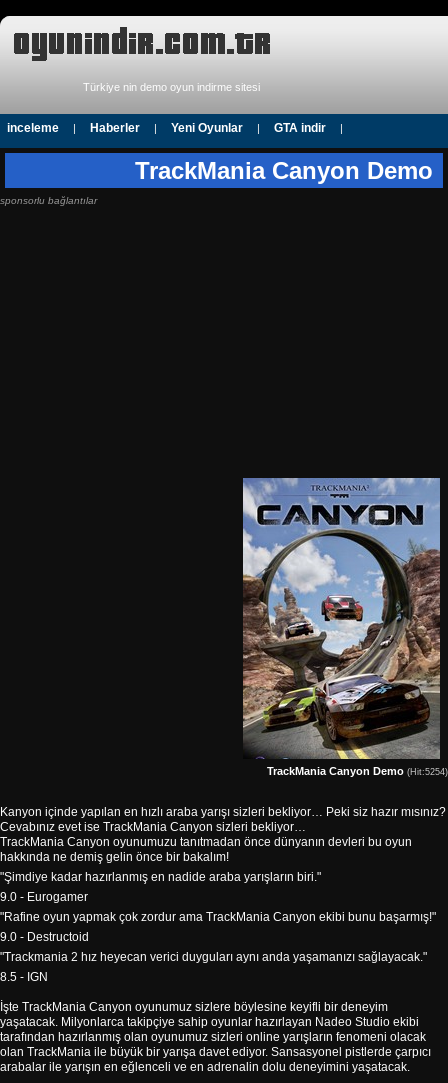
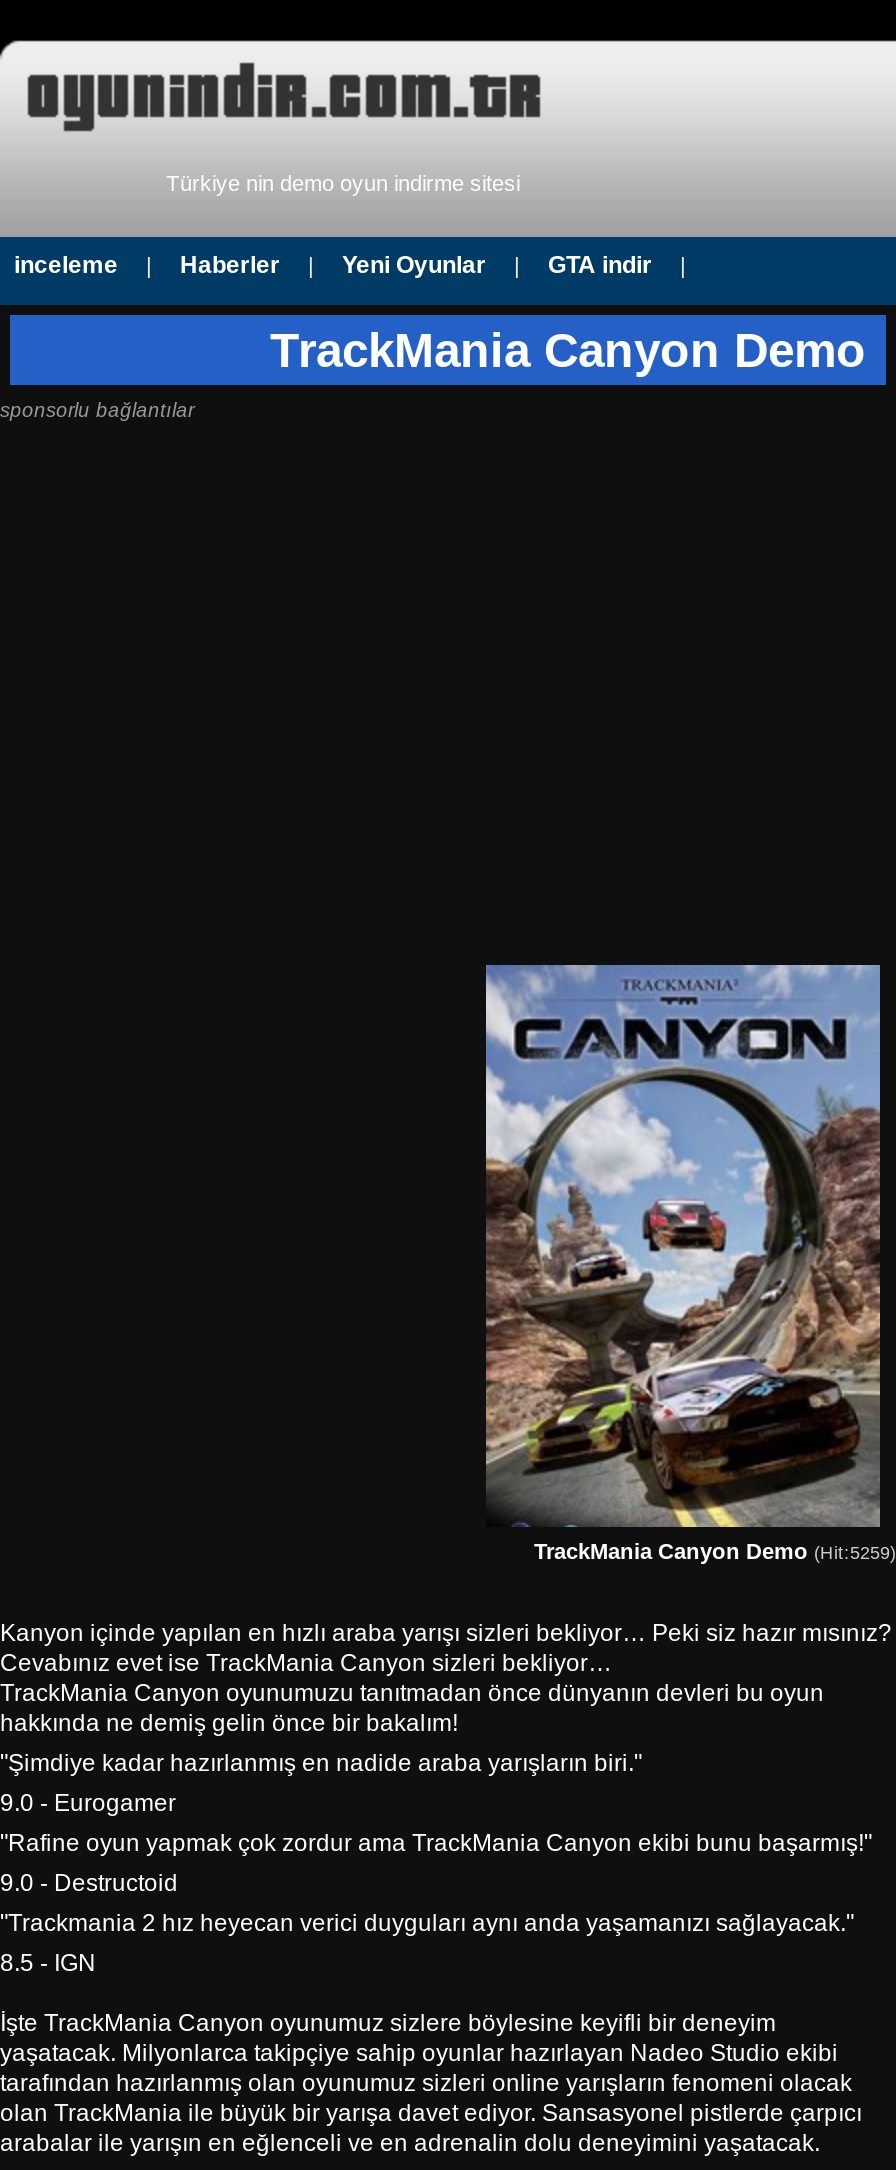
- TrackMania Canyon Demo (Hit:5254)
+ TrackMania Canyon Demo (Hit:5259)
